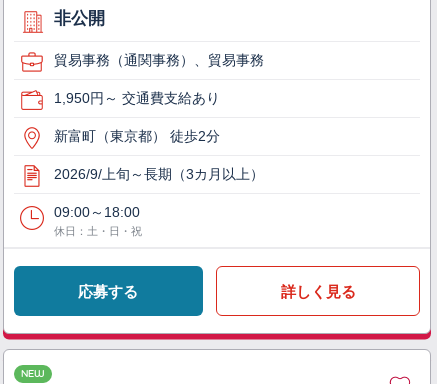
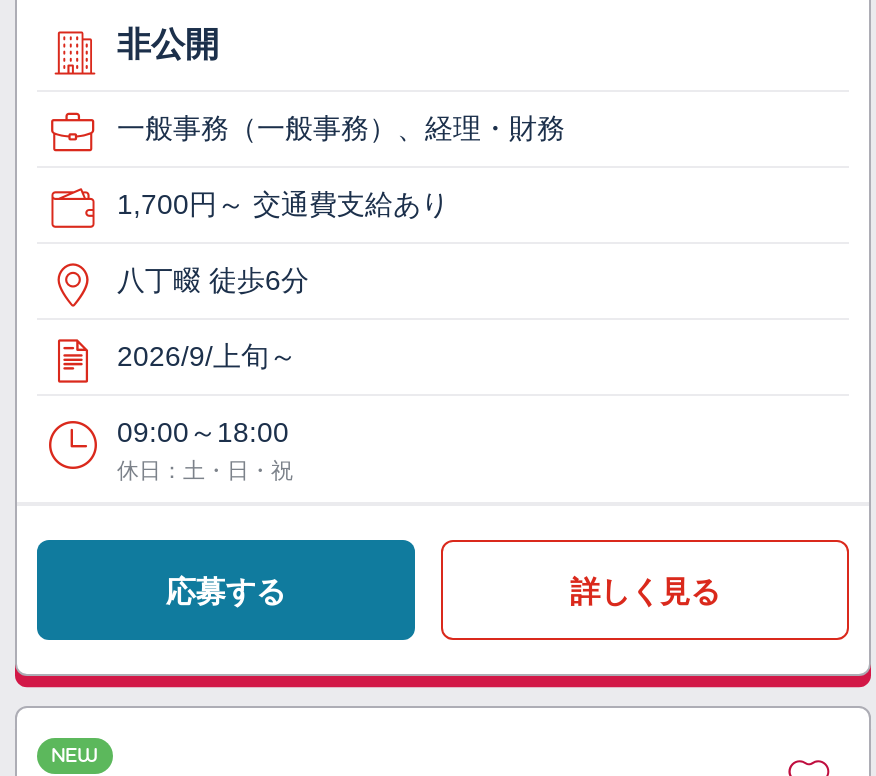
- 貿易事務（通関事務）、貿易事務
+ 一般事務（一般事務）、経理・財務

- 1,950円～ 交通費支給あり
+ 1,700円～ 交通費支給あり

- 新富町（東京都） 徒歩2分
+ 八丁畷 徒歩6分

- 2026/9/上旬～長期（3カ月以上）
+ 2026/9/上旬～
